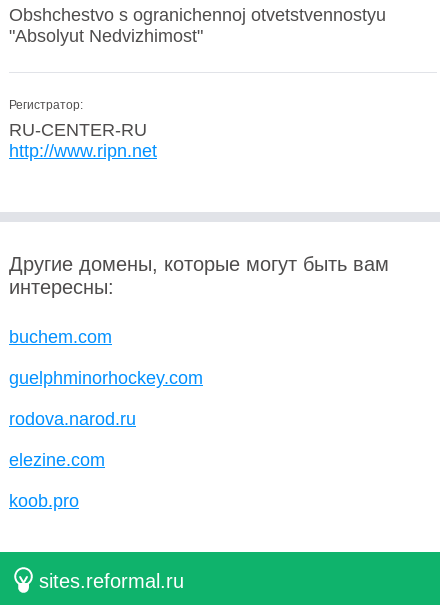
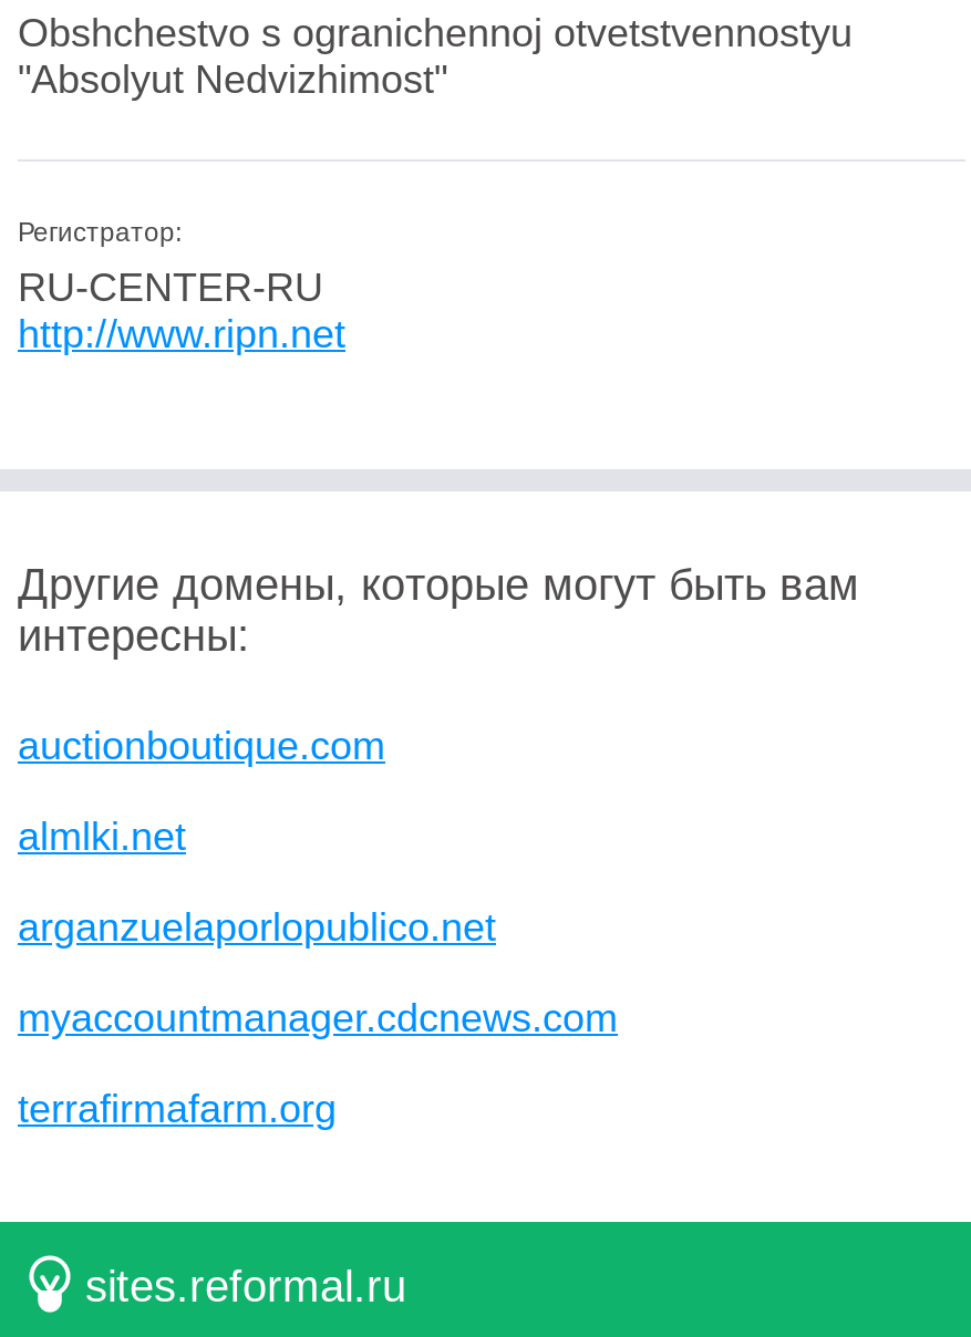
- buchem.com
+ auctionboutique.com

- guelphminorhockey.com
+ almlki.net

- rodova.narod.ru
+ arganzuelaporlopublico.net

- elezine.com
+ myaccountmanager.cdcnews.com

- koob.pro
+ terrafirmafarm.org
